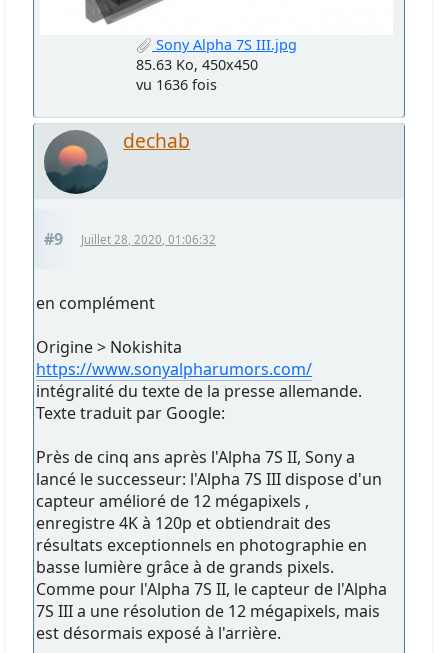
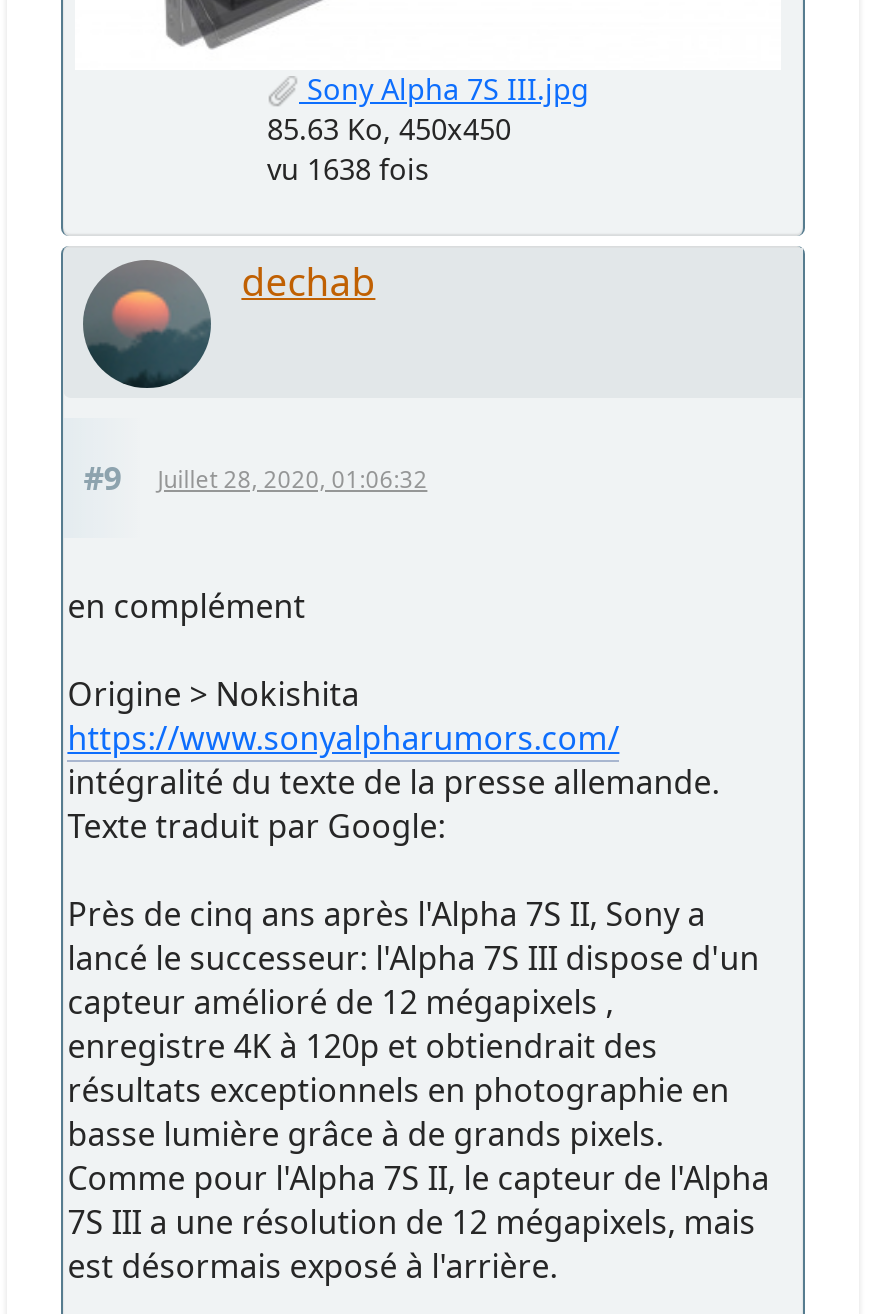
- vu 1636 fois
+ vu 1638 fois
